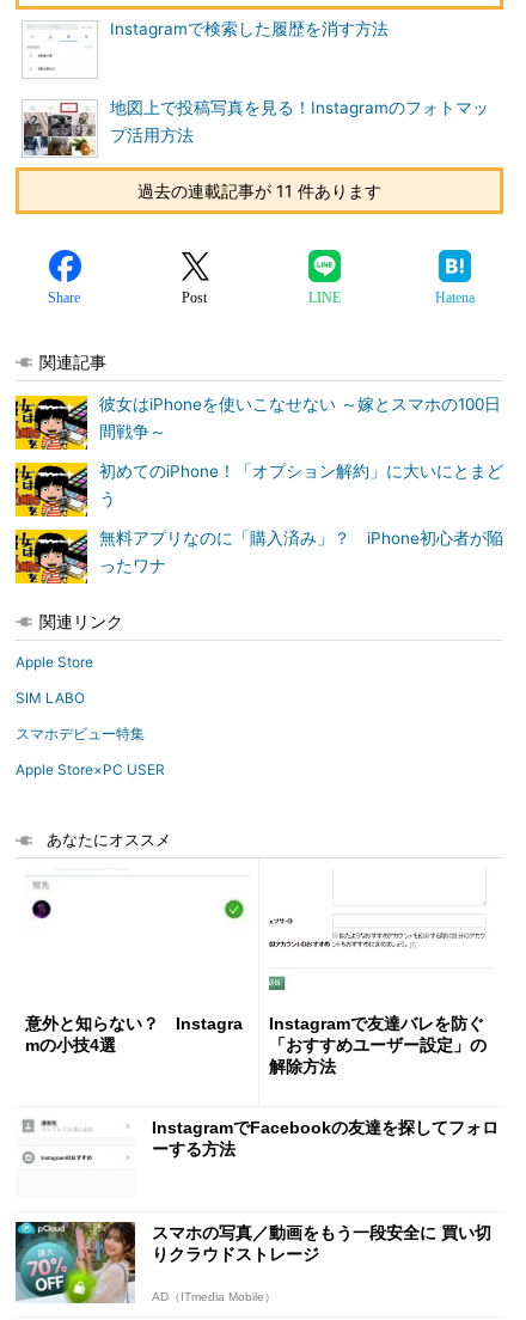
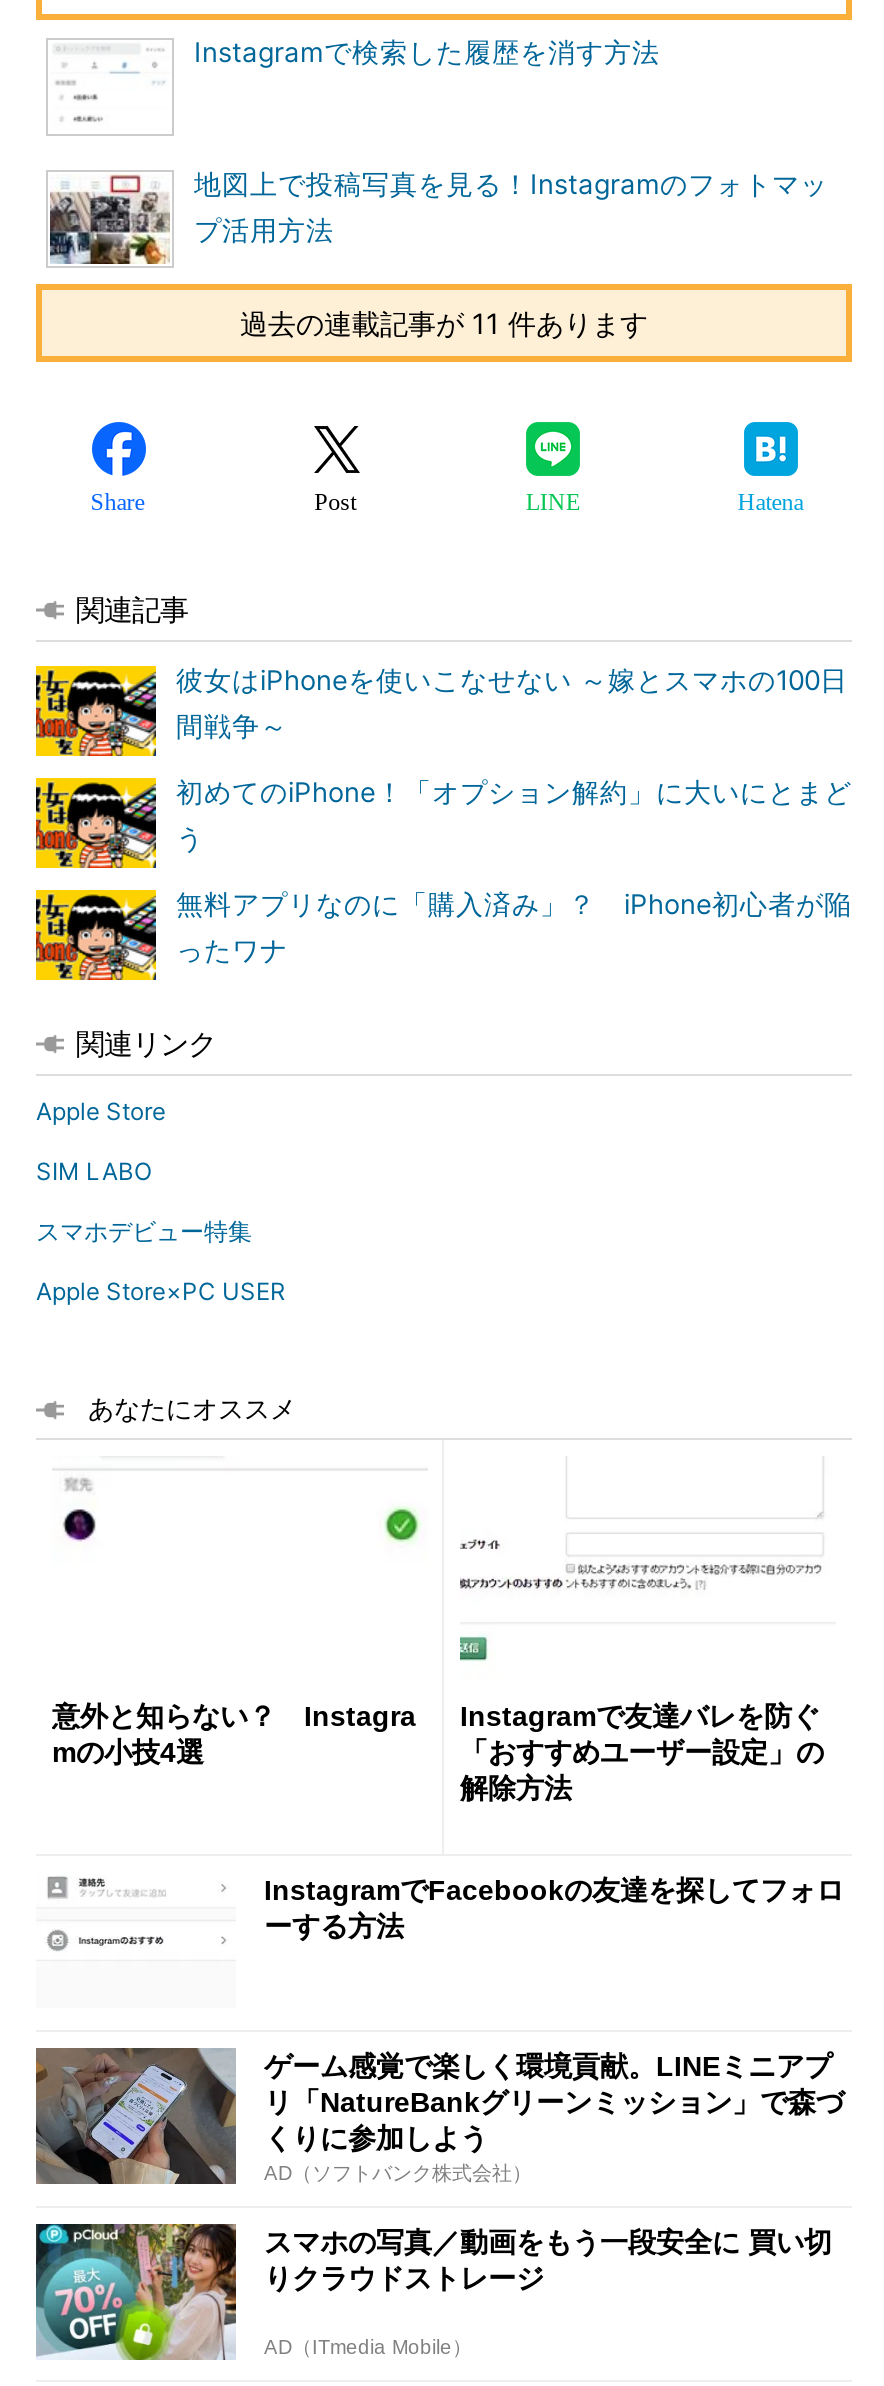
+ [image]
+ ゲーム感覚で楽しく環境貢献。LINEミニアプ
+ リ「NatureBankグリーンミッション」で森づ
+ くりに参加しよう
+ AD（ソフトバンク株式会社）
